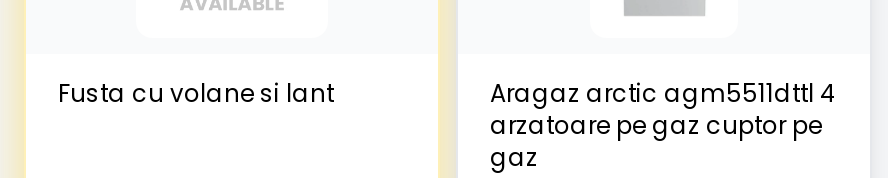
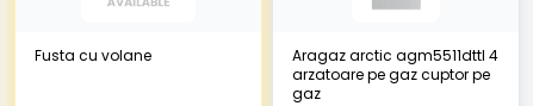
- Fusta cu volane si lant
+ Fusta cu volane
